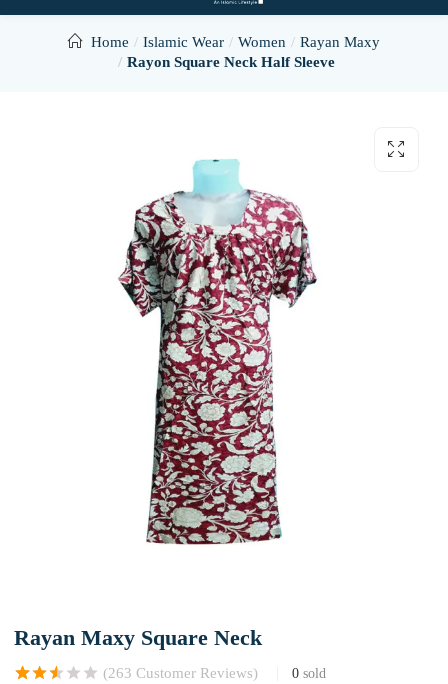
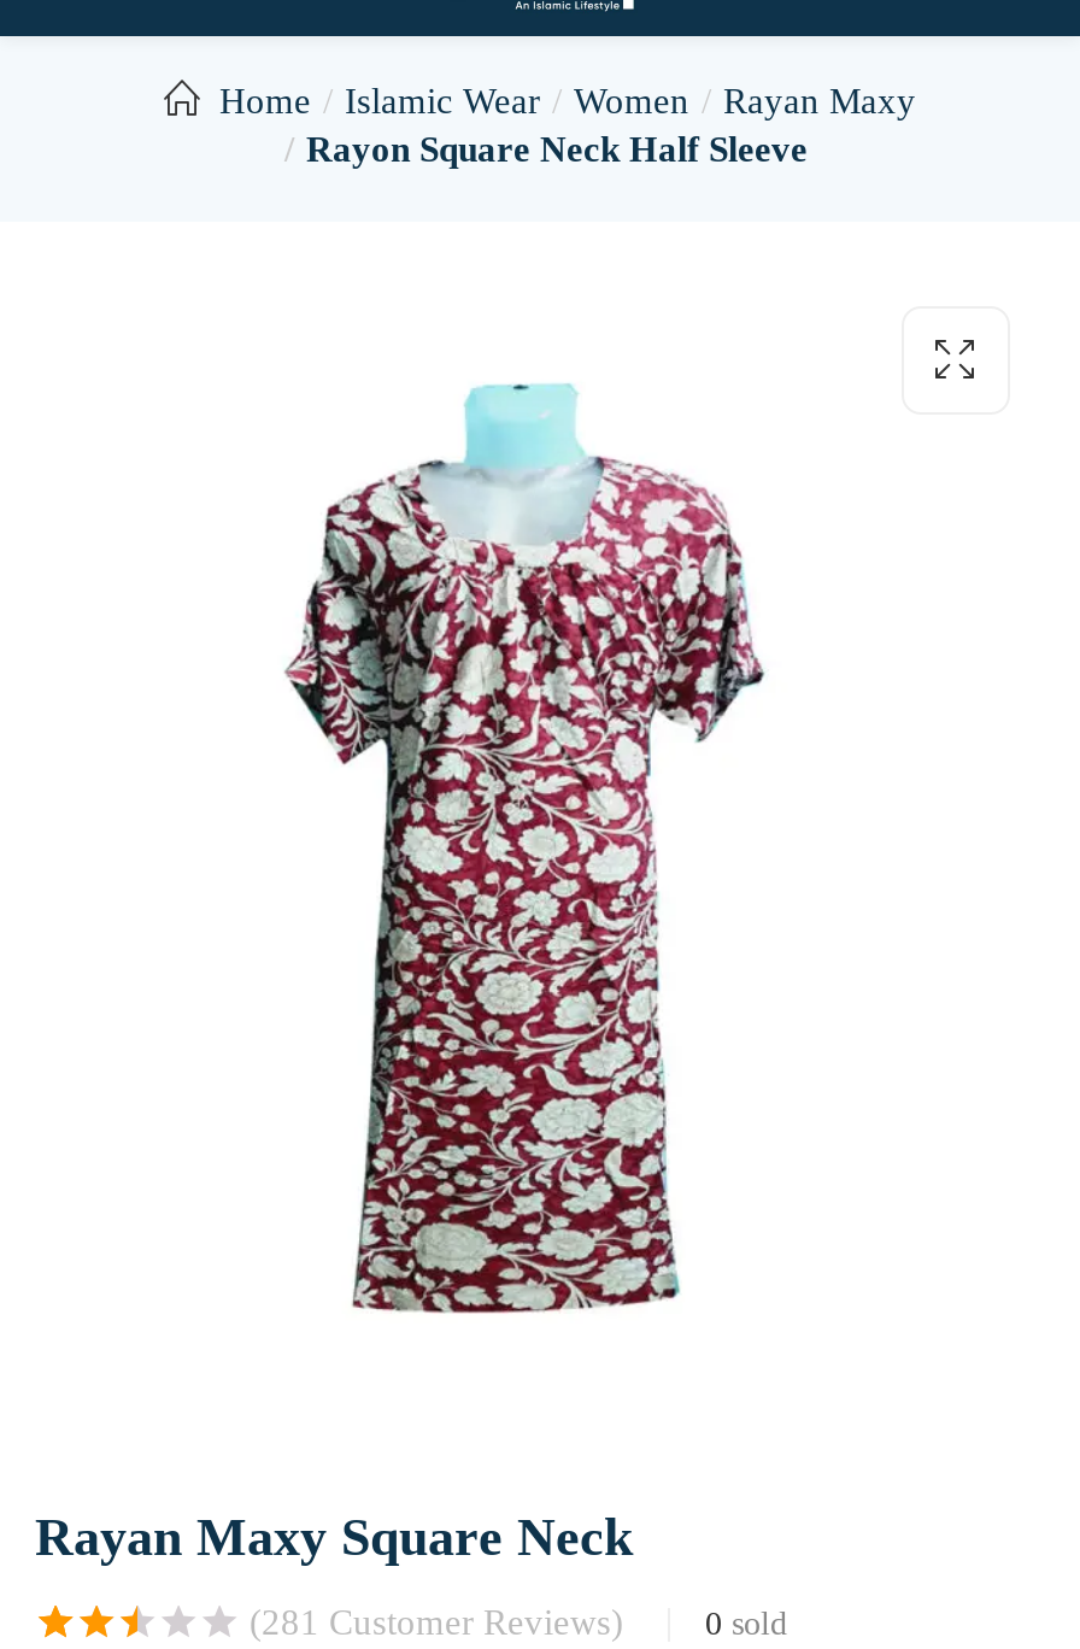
- (263 Customer Reviews)
+ (281 Customer Reviews)
